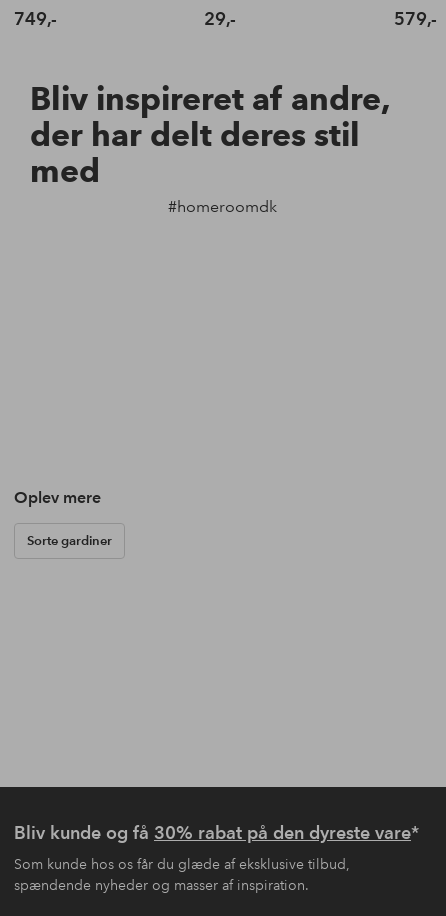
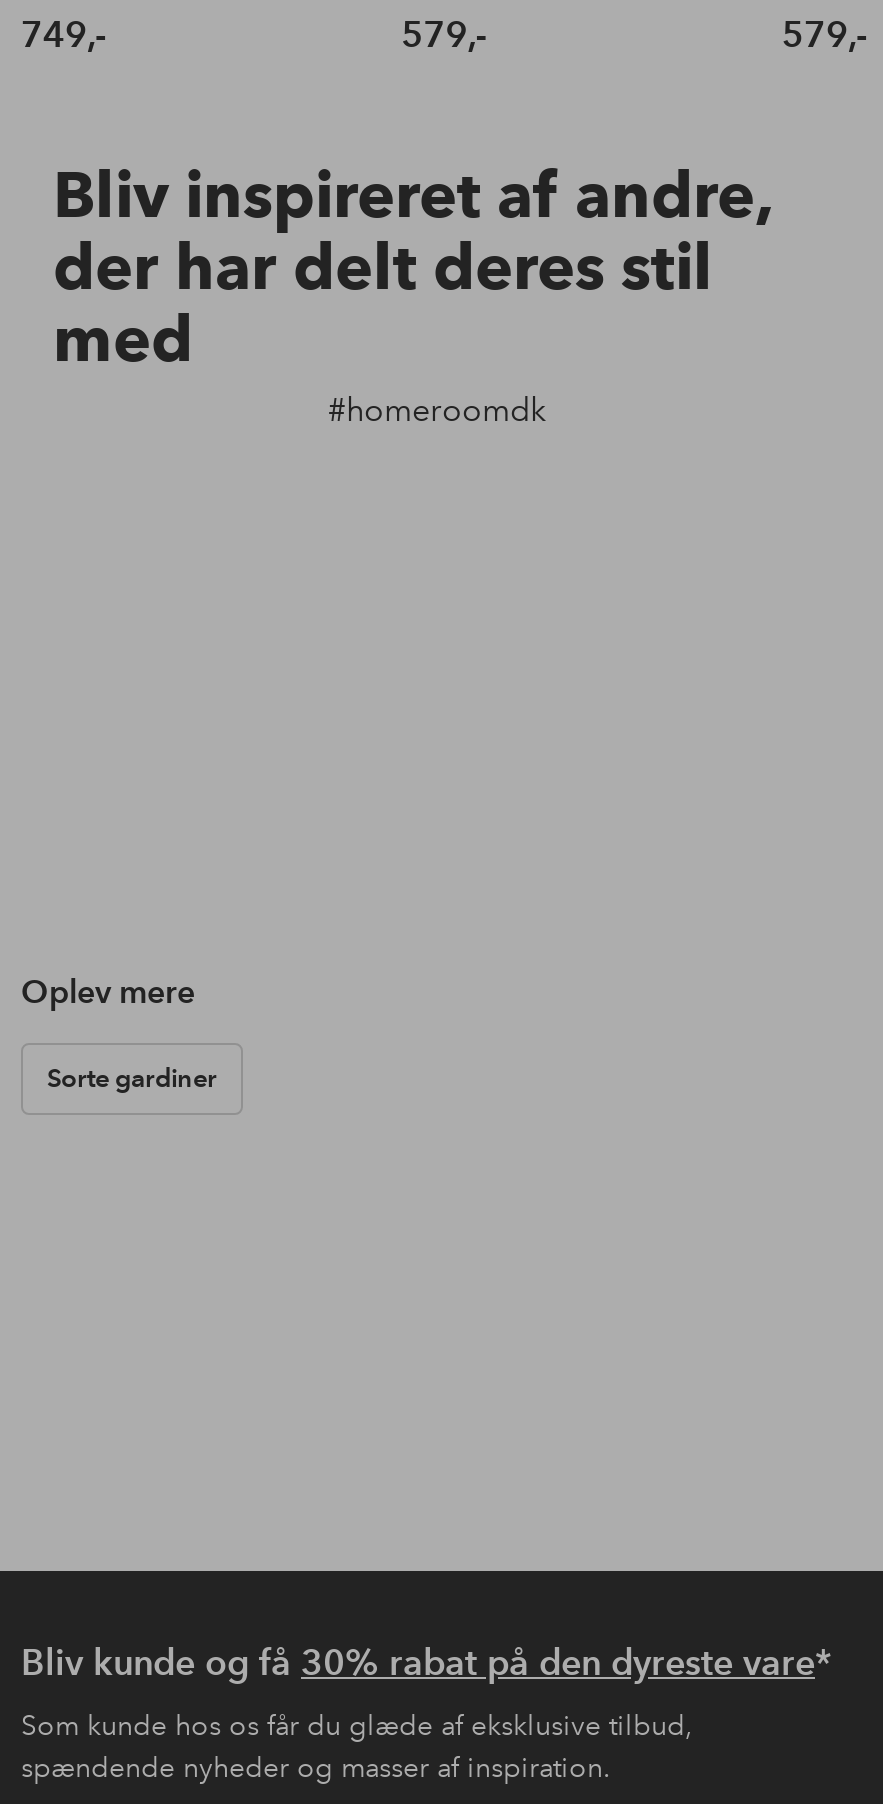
- 29,-
+ 579,-
